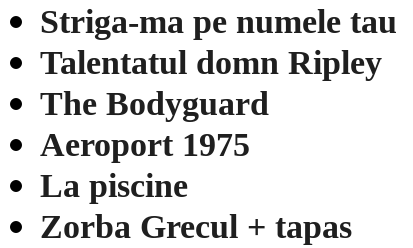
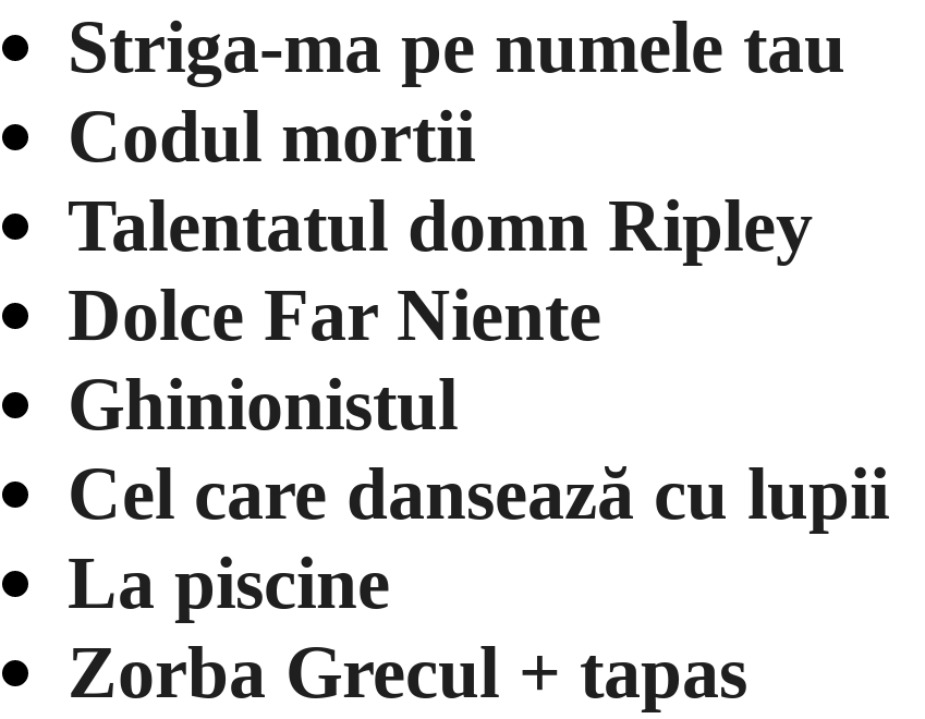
+ Codul mortii

- The Bodyguard
- Aeroport 1975
+ Dolce Far Niente
+ Ghinionistul
+ Cel care dansează cu lupii
